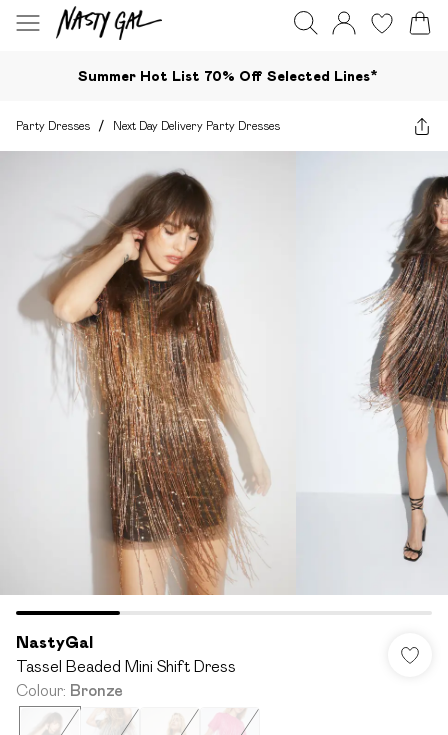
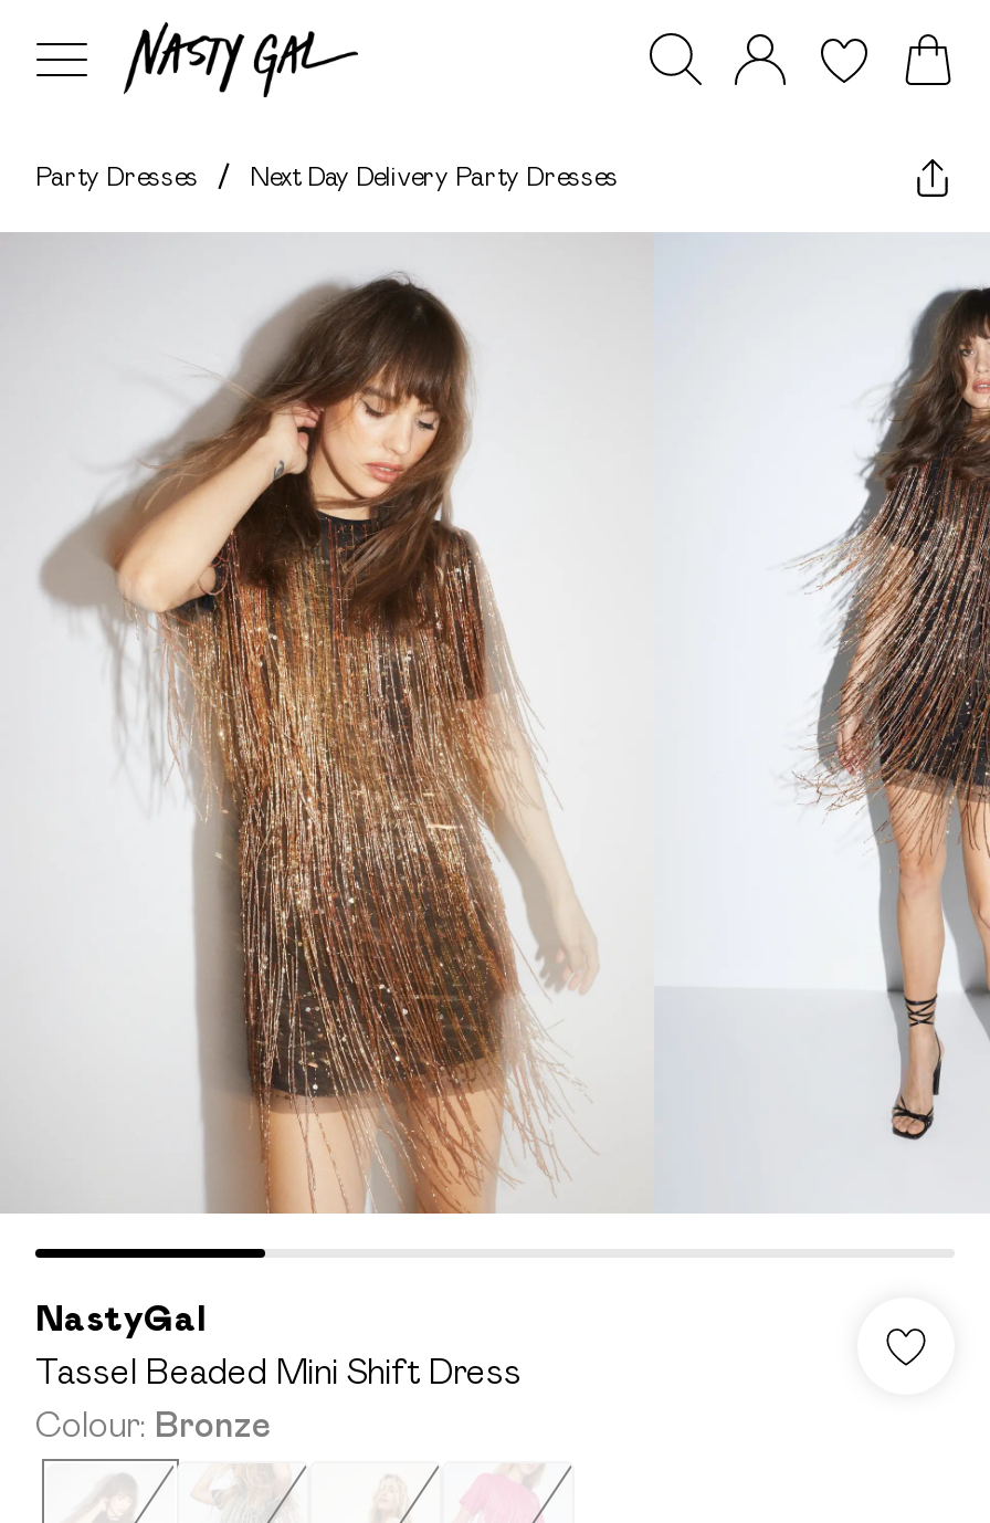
- Summer Hot List 70% Off Selected Lines*
